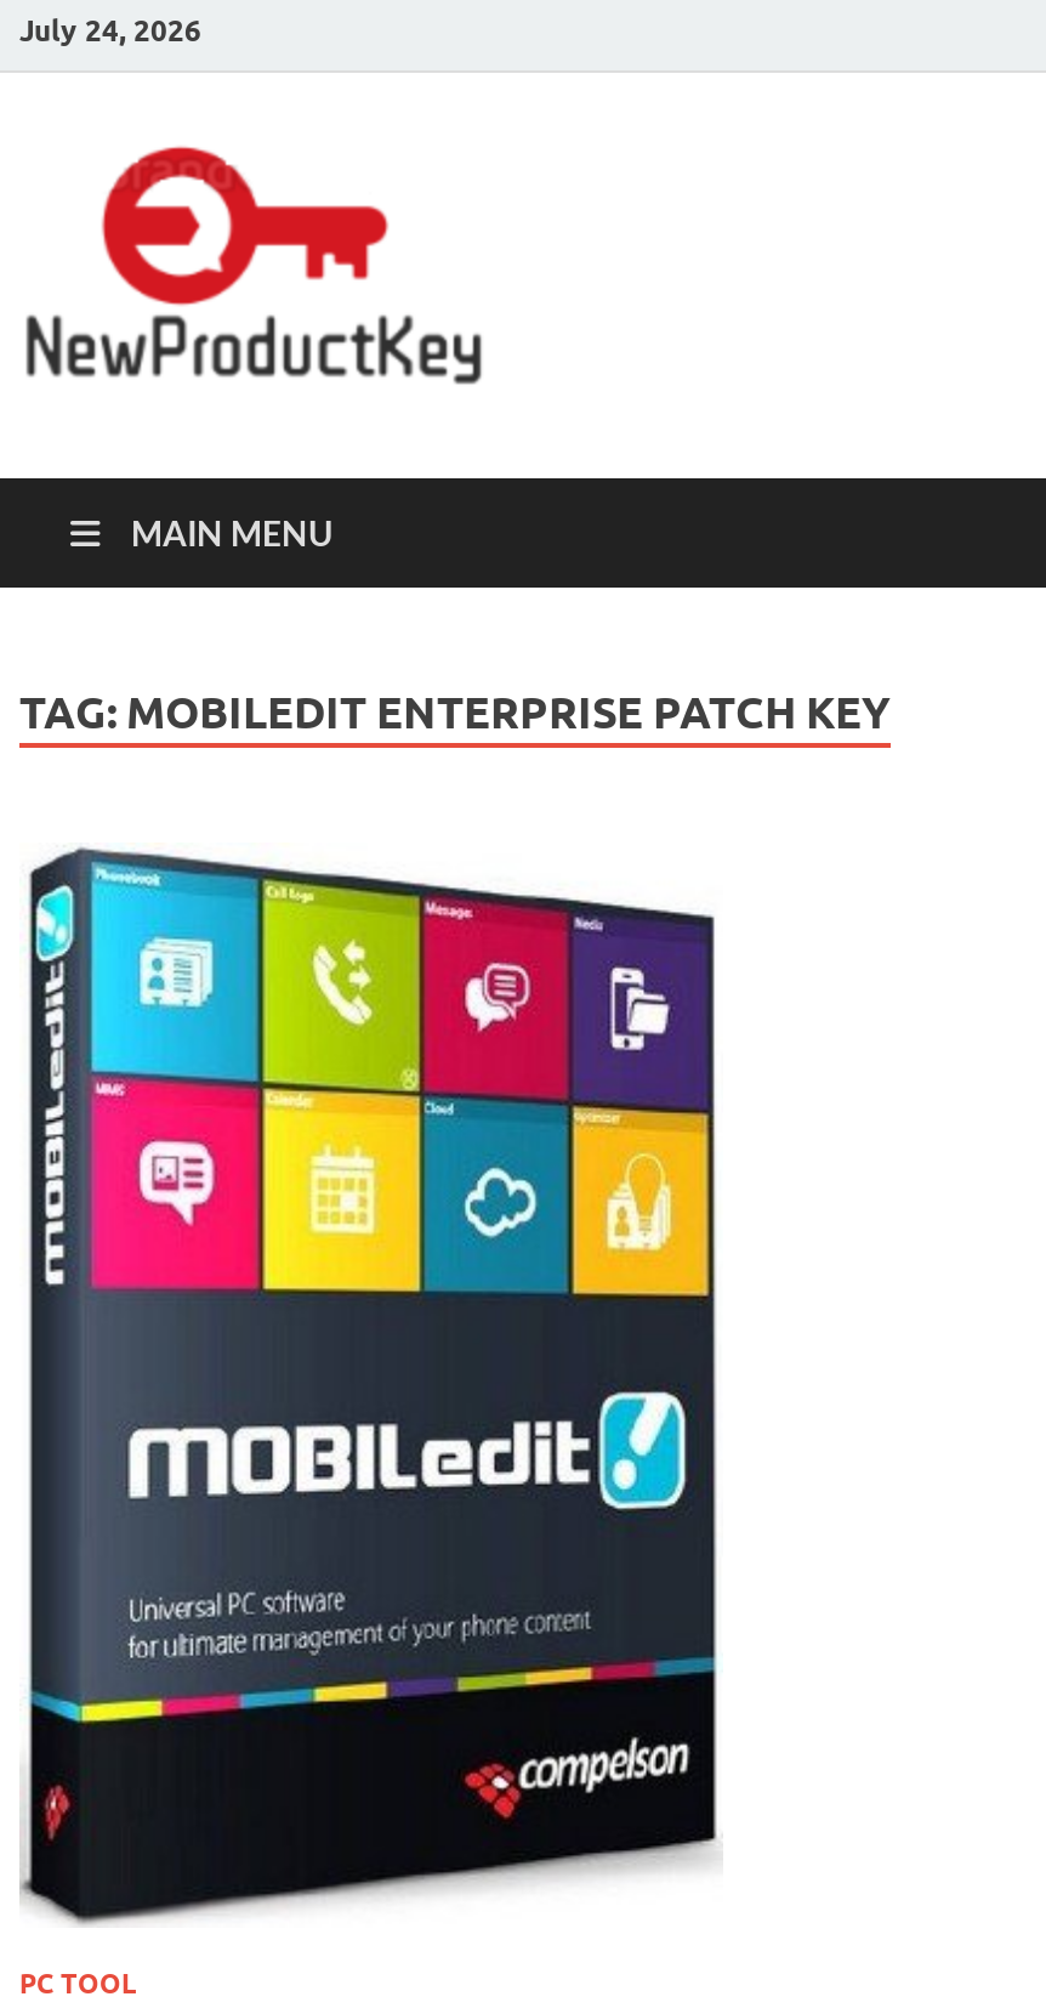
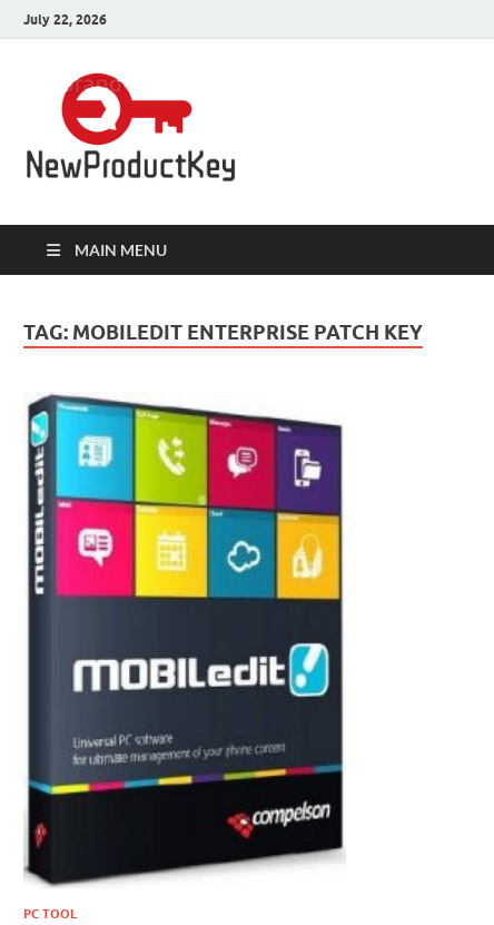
- July 24, 2026
+ July 22, 2026
